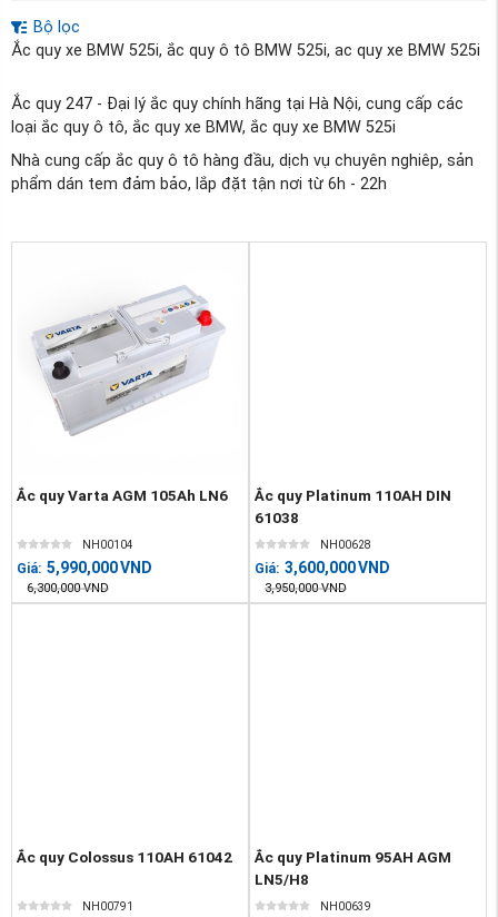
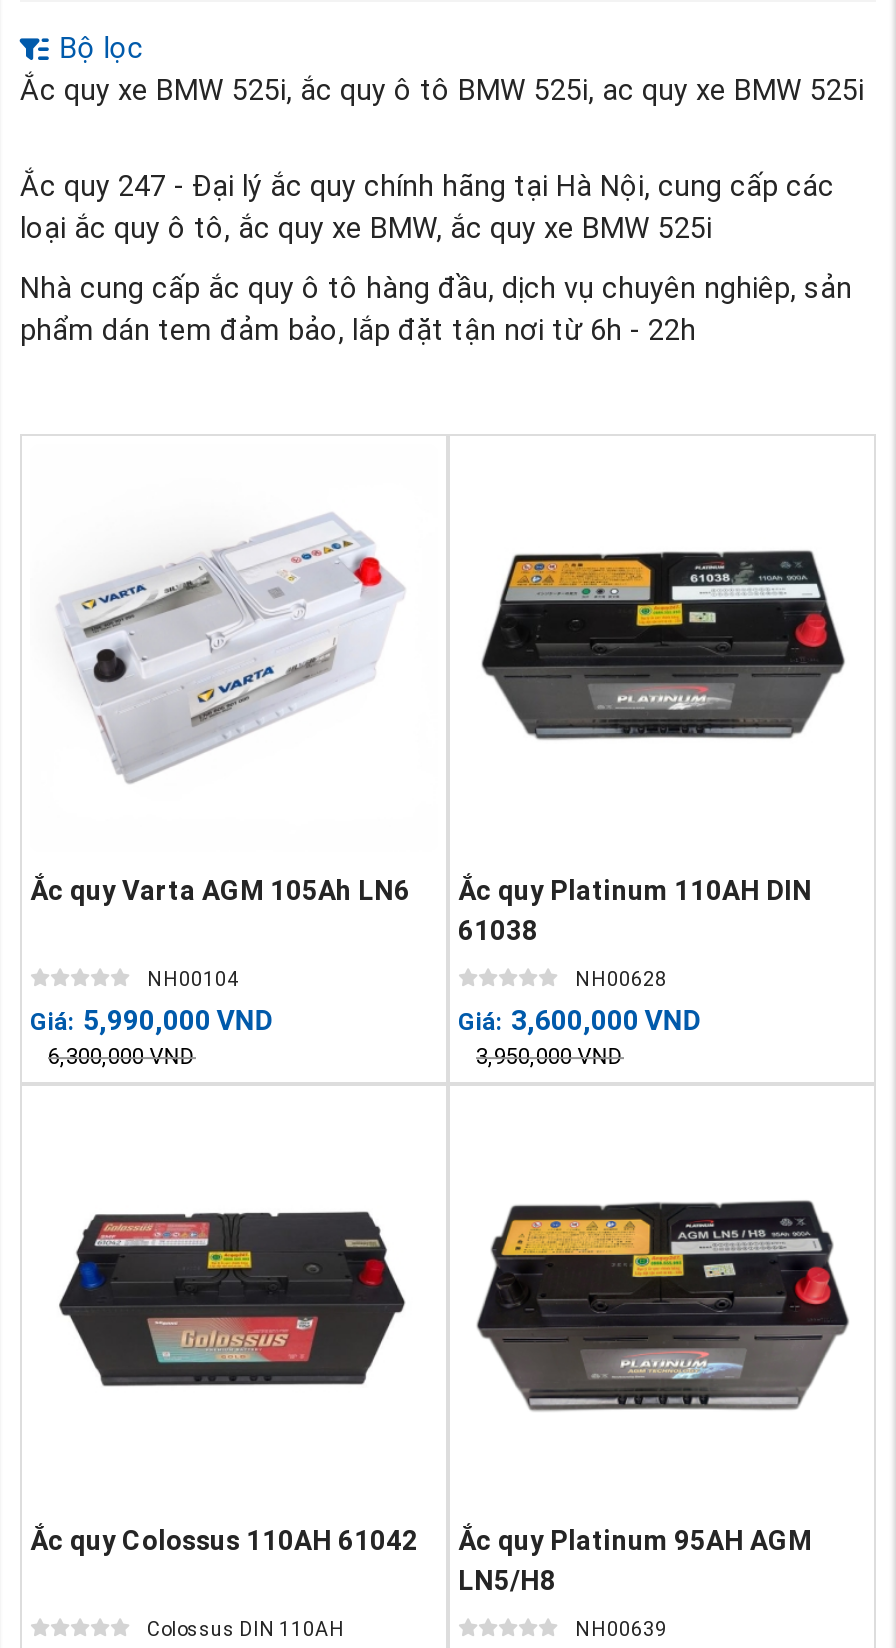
+ [image]

+ [image]

+ [image]

- NH00791
+ Colossus DIN 110AH
